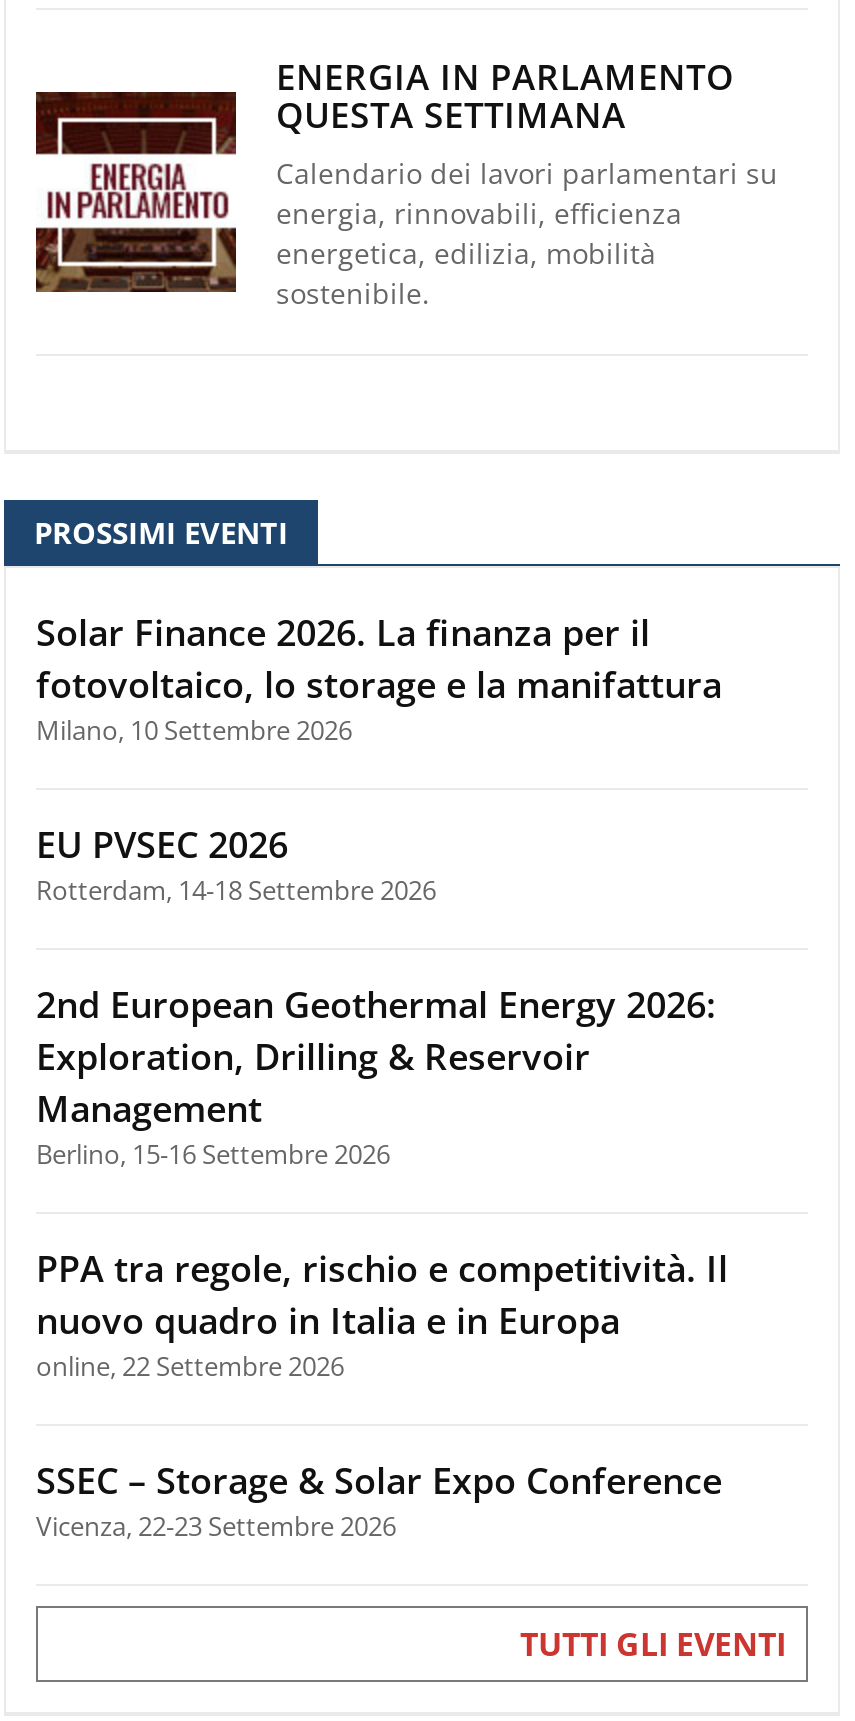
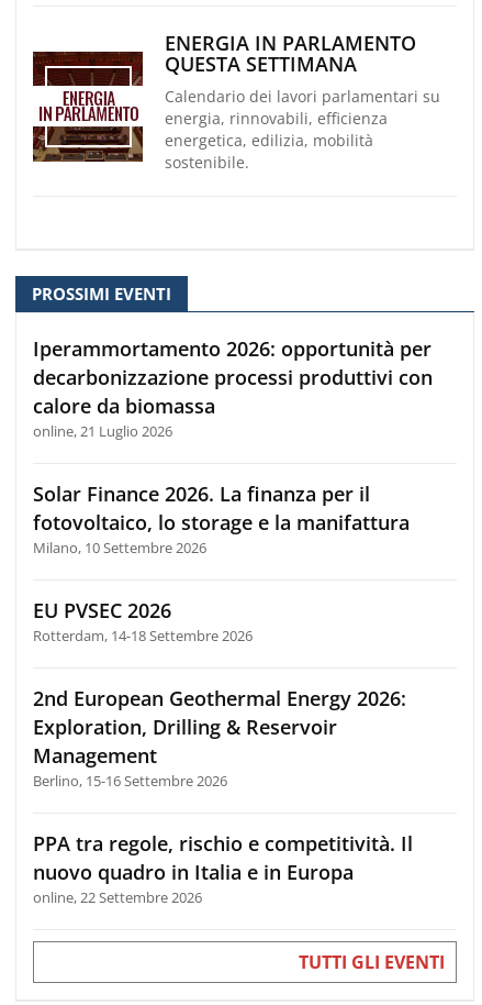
+ Iperammortamento 2026: opportunità per
+ decarbonizzazione processi produttivi con
+ calore da biomassa
+ online, 21 Luglio 2026

moved down: Solar Finance 2026. La finanza per il | fotovoltaico, lo storage e la manifattura | Milano, 10 Settembre 2026 | ... | nuovo quadro in Italia e in Europa | online, 22 Settembre 2026

- SSEC – Storage & Solar Expo Conference
- Vicenza, 22-23 Settembre 2026
